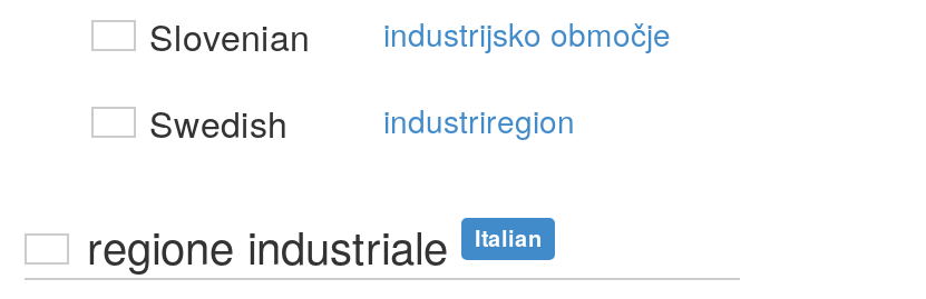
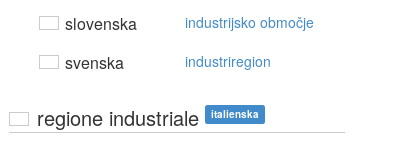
- Slovenian
+ slovenska

- Swedish
+ svenska

- Italian
+ italienska
